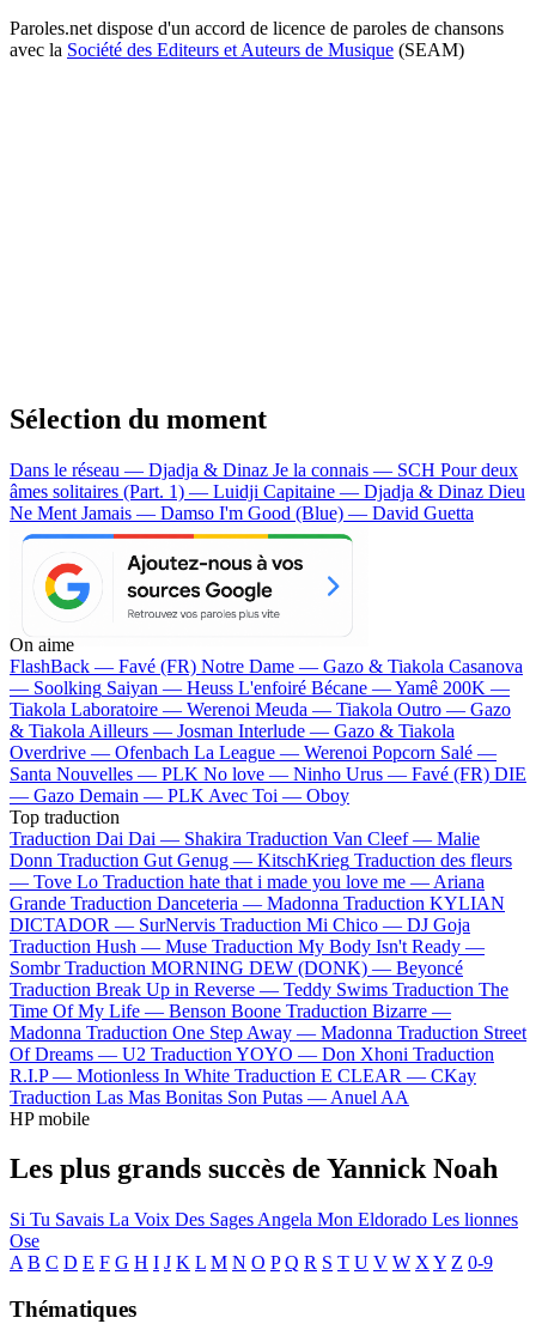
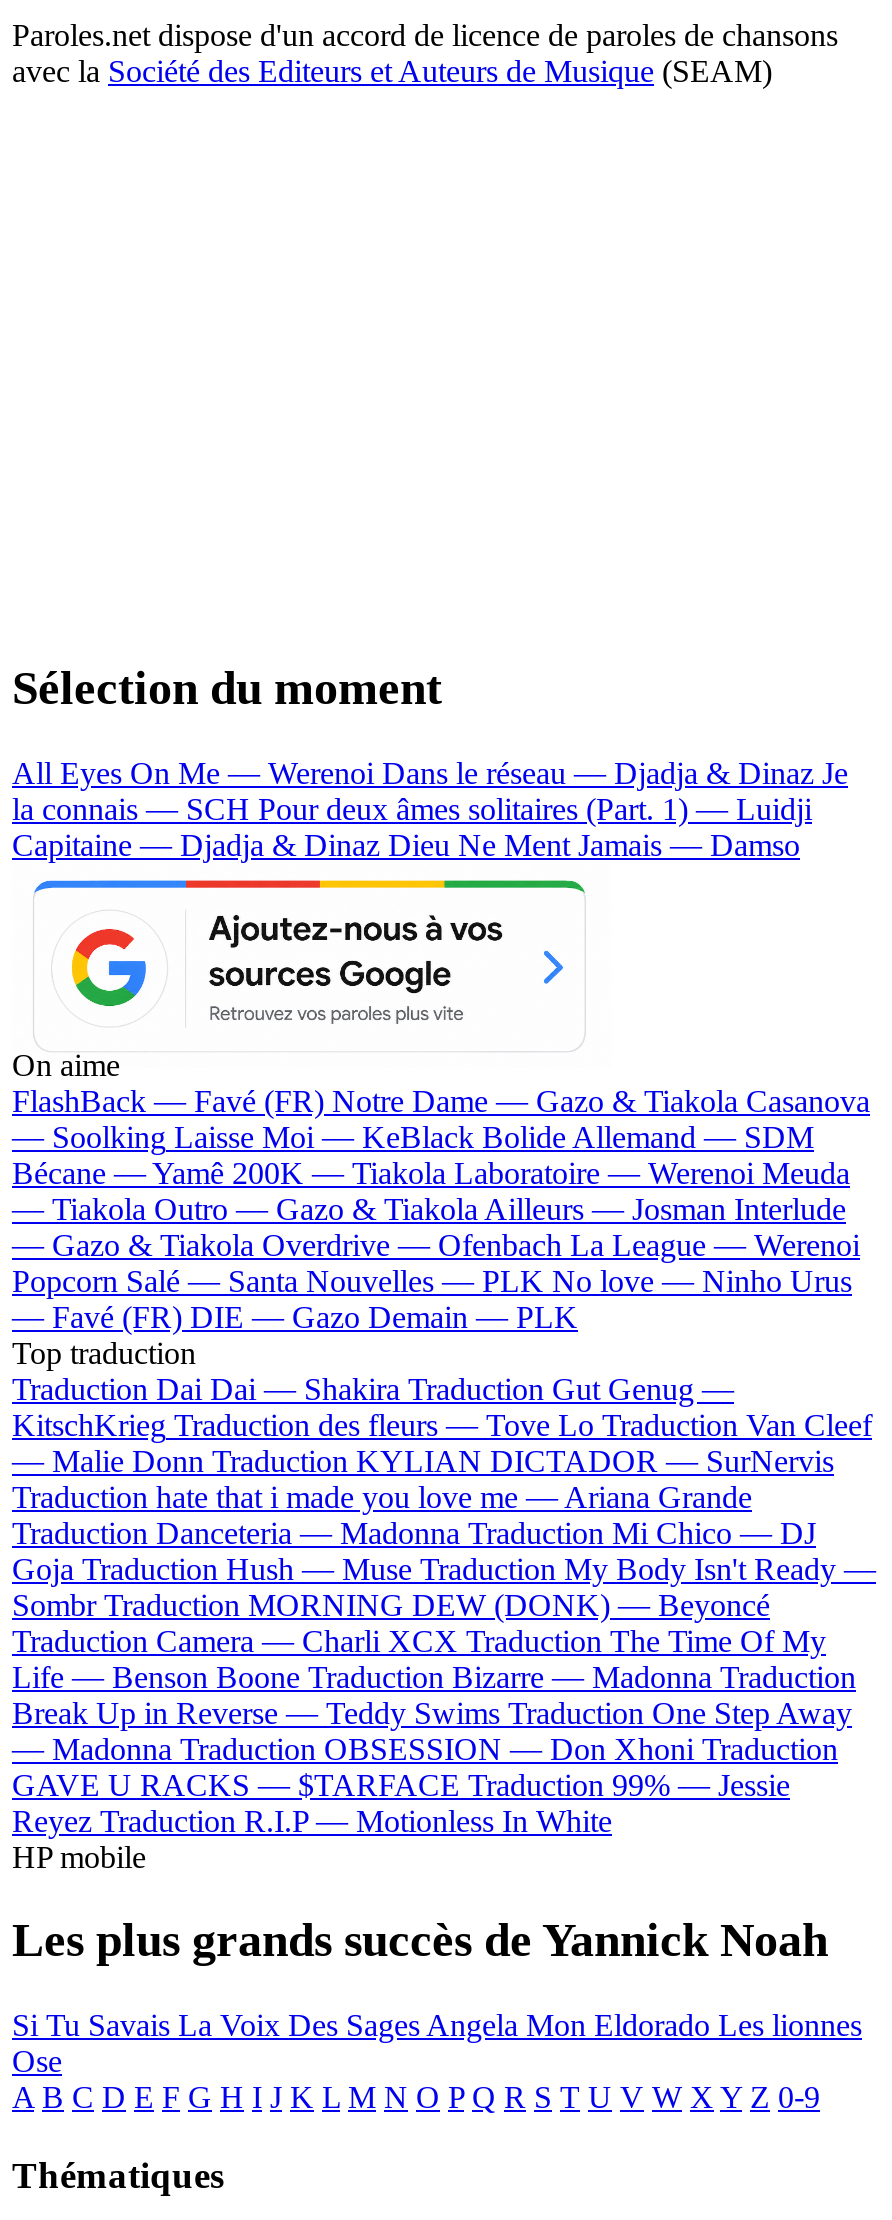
- Dans le réseau — Djadja & Dinaz Je la connais — SCH Pour deux
- âmes solitaires (Part. 1) — Luidji Capitaine — Djadja & Dinaz Dieu
- Ne Ment Jamais — Damso I'm Good (Blue) — David Guetta
+ All Eyes On Me — Werenoi Dans le réseau — Djadja & Dinaz Je
+ la connais — SCH Pour deux âmes solitaires (Part. 1) — Luidji
+ Capitaine — Djadja & Dinaz Dieu Ne Ment Jamais — Damso

- — Soolking Saiyan — Heuss L'enfoiré Bécane — Yamê 200K —
- Tiakola Laboratoire — Werenoi Meuda — Tiakola Outro — Gazo
- & Tiakola Ailleurs — Josman Interlude — Gazo & Tiakola
- Overdrive — Ofenbach La League — Werenoi Popcorn Salé —
- Santa Nouvelles — PLK No love — Ninho Urus — Favé (FR) DIE
- — Gazo Demain — PLK Avec Toi — Oboy
+ — Soolking Laisse Moi — KeBlack Bolide Allemand — SDM
+ Bécane — Yamê 200K — Tiakola Laboratoire — Werenoi Meuda
+ — Tiakola Outro — Gazo & Tiakola Ailleurs — Josman Interlude
+ — Gazo & Tiakola Overdrive — Ofenbach La League — Werenoi
+ Popcorn Salé — Santa Nouvelles — PLK No love — Ninho Urus
+ —Favé (FR) DIE — Gazo Demain — PLK

- Traduction Dai Dai — Shakira Traduction Van Cleef — Malie
- Donn Traduction Gut Genug — KitschKrieg Traduction des fleurs
- — Tove Lo Traduction hate that i made you love me — Ariana
- Grande Traduction Danceteria — Madonna Traduction KYLIAN
- DICTADOR — SurNervis Traduction Mi Chico — DJ Goja
- Traduction Hush — Muse Traduction My Body Isn't Ready —
+ Traduction Dai Dai — Shakira Traduction Gut Genug —
+ KitschKrieg Traduction des fleurs — Tove Lo Traduction Van Cleef
+ — Malie Donn Traduction KYLIAN DICTADOR — SurNervis
+ Traduction hate that i made you love me — Ariana Grande
+ Traduction Danceteria — Madonna Traduction Mi Chico — DJ
+ Goja Traduction Hush — Muse Traduction My Body Isn't Ready —

- Traduction Break Up in Reverse — Teddy Swims Traduction The
- Time Of My Life — Benson Boone Traduction Bizarre —
- Madonna Traduction One Step Away — Madonna Traduction Street
- Of Dreams — U2 Traduction YOYO — Don Xhoni Traduction
- R.I.P — Motionless In White Traduction E CLEAR — CKay
- Traduction Las Mas Bonitas Son Putas — Anuel AA
+ Traduction Camera — Charli XCX Traduction The Time Of My
+ Life — Benson Boone Traduction Bizarre — Madonna Traduction
+ Break Up in Reverse — Teddy Swims Traduction One Step Away
+ — Madonna Traduction OBSESSION — Don Xhoni Traduction
+ GAVE U RACKS — $TARFACE Traduction 99% — Jessie
+ Reyez Traduction R.I.P — Motionless In White
